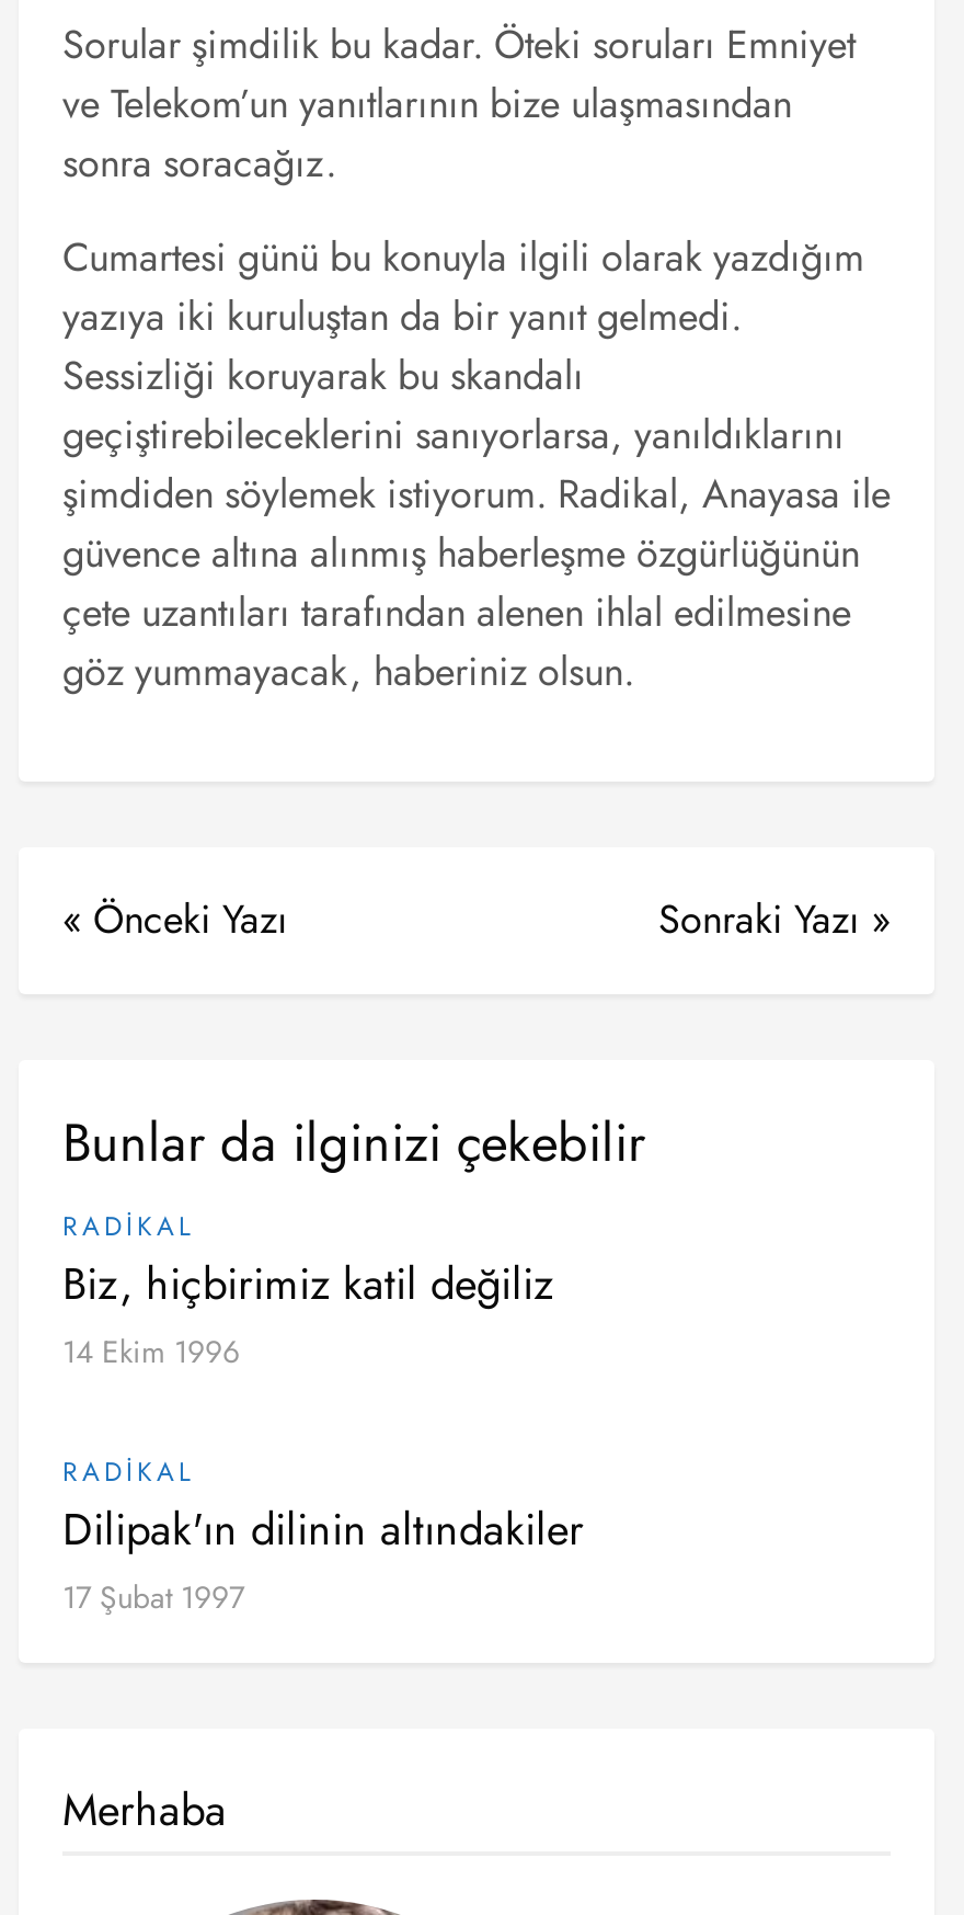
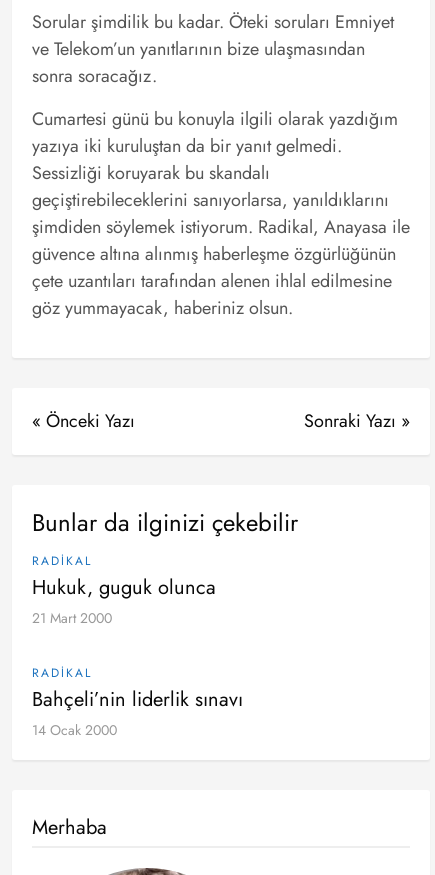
- Biz, hiçbirimiz katil değiliz
- 14 Ekim 1996
+ Hukuk, guguk olunca
+ 21 Mart 2000

- Dilipak'ın dilinin altındakiler
- 17 Şubat 1997
+ Bahçeli’nin liderlik sınavı
+ 14 Ocak 2000
